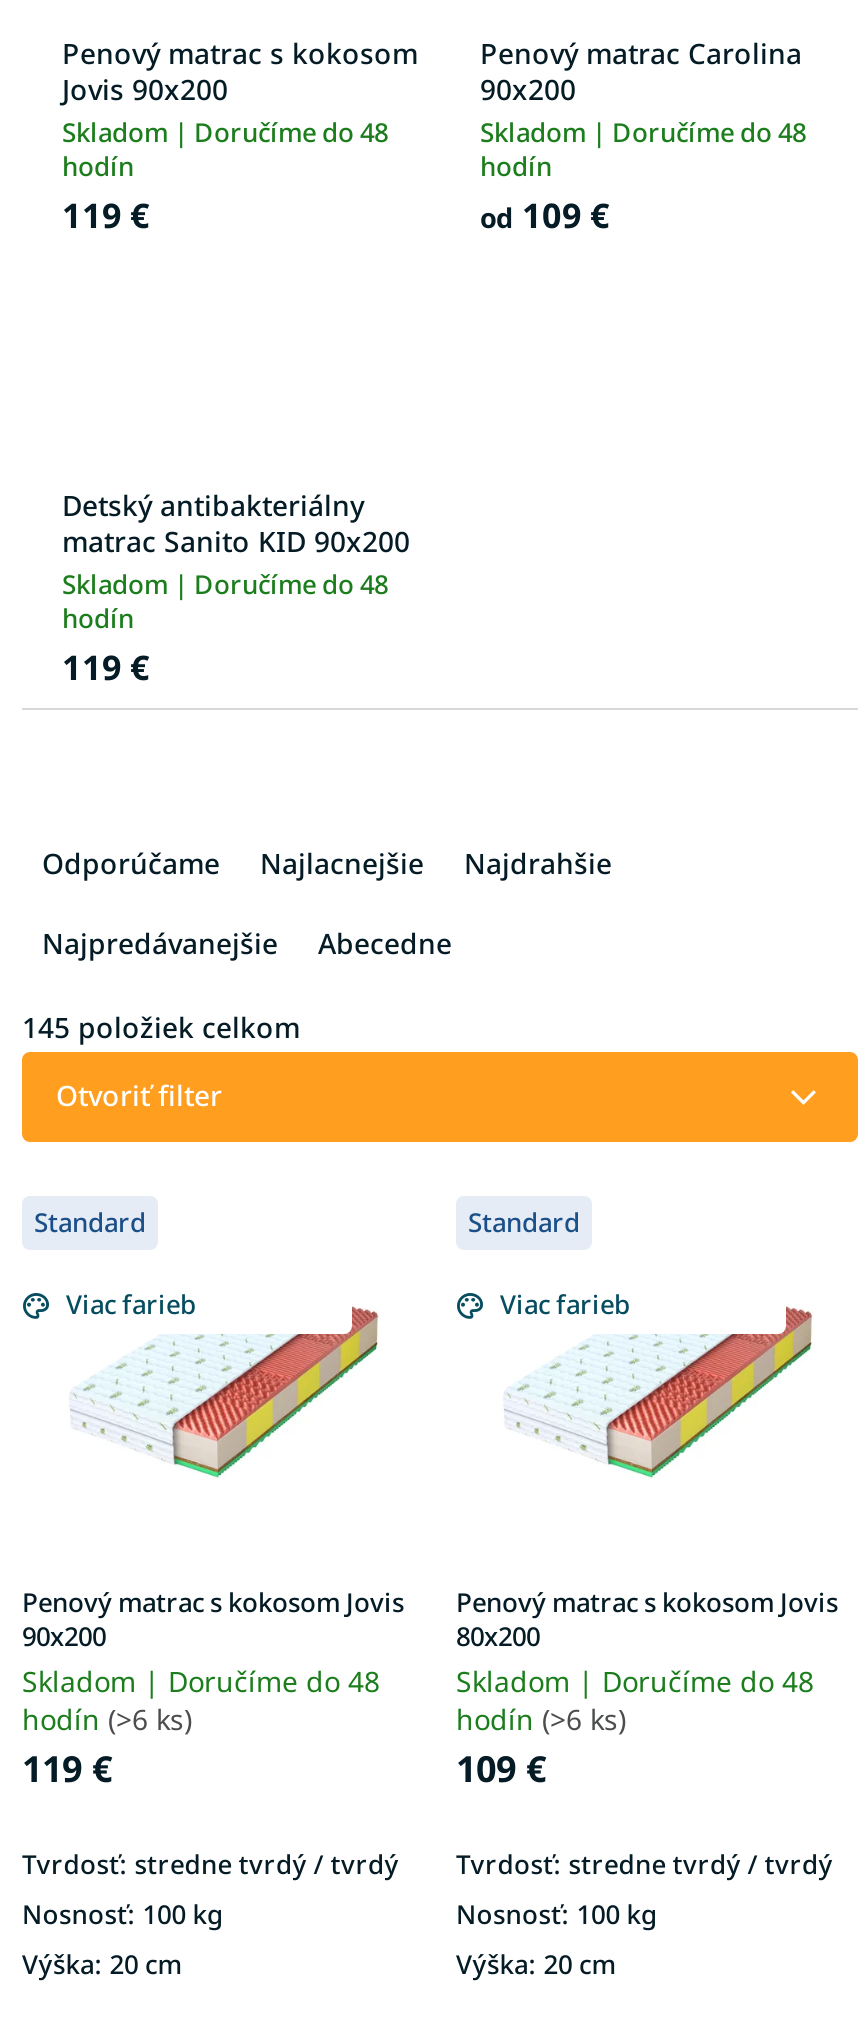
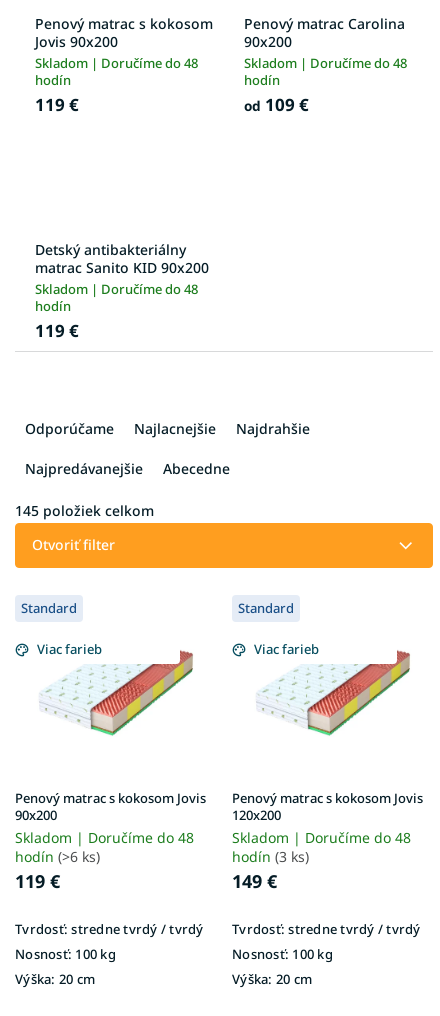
- 80x200
+ 120x200

- hodín (>6 ks)
+ hodín (3 ks)

- 109 €
+ 149 €
